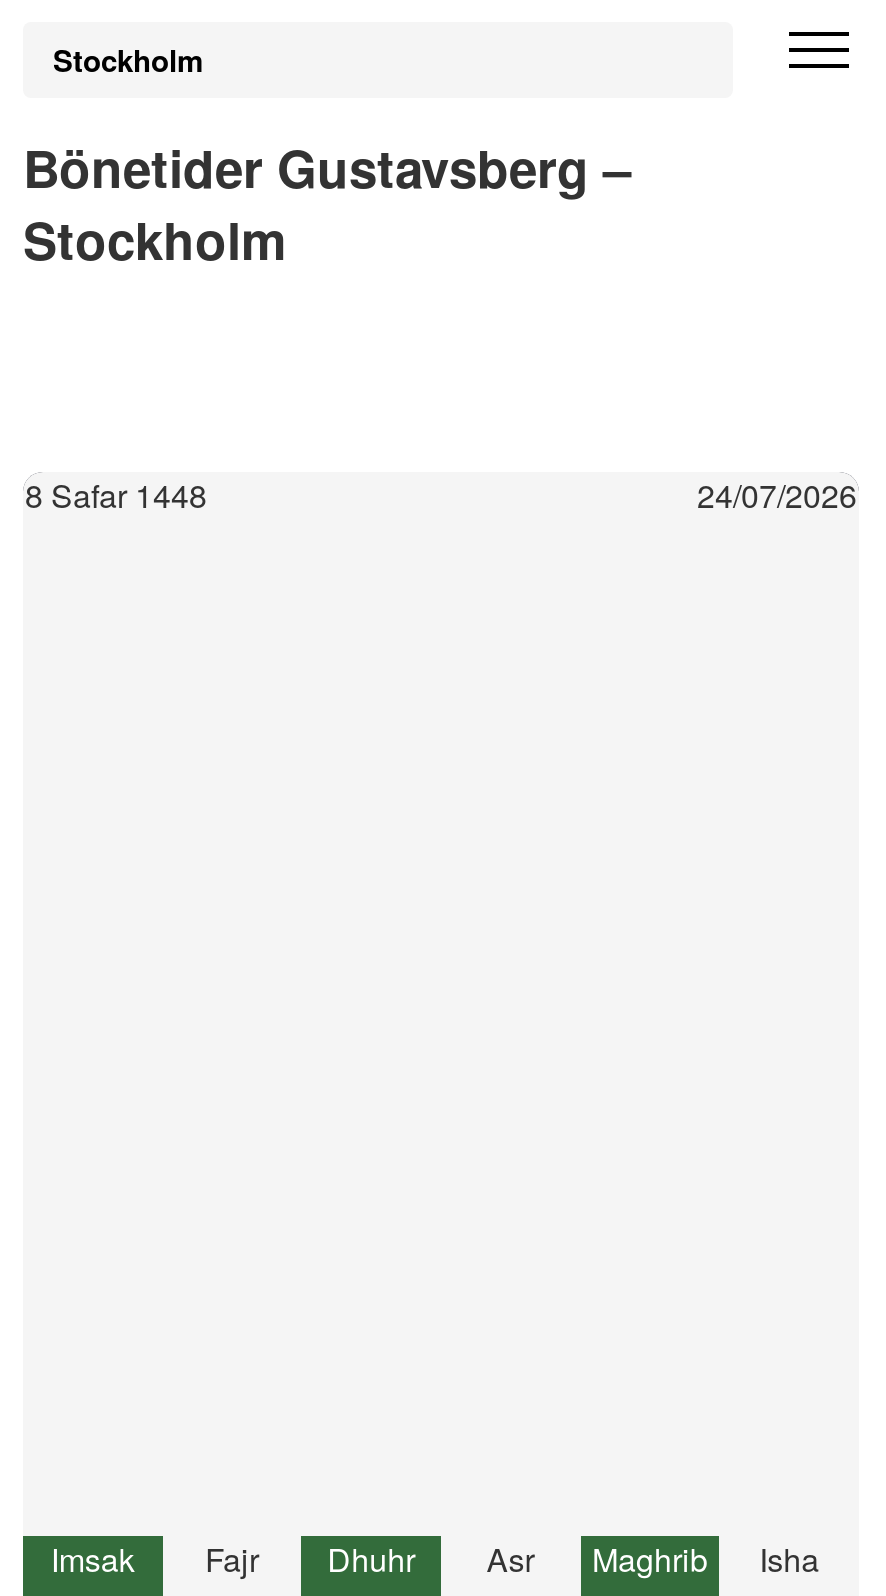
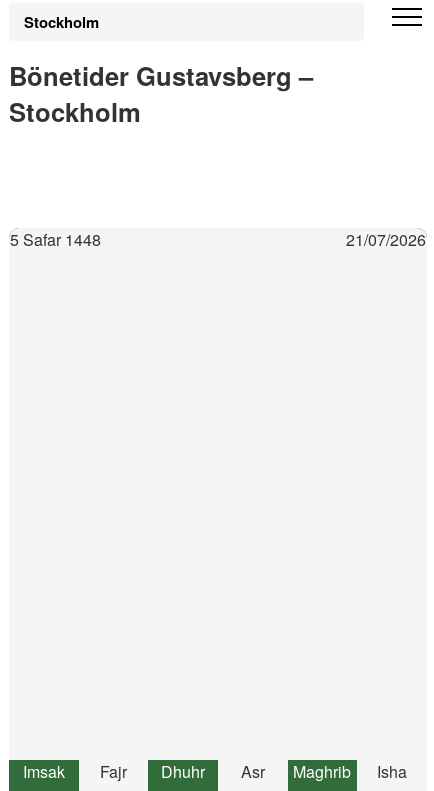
- 8 Safar 1448
+ 5 Safar 1448

- 24/07/2026
+ 21/07/2026
